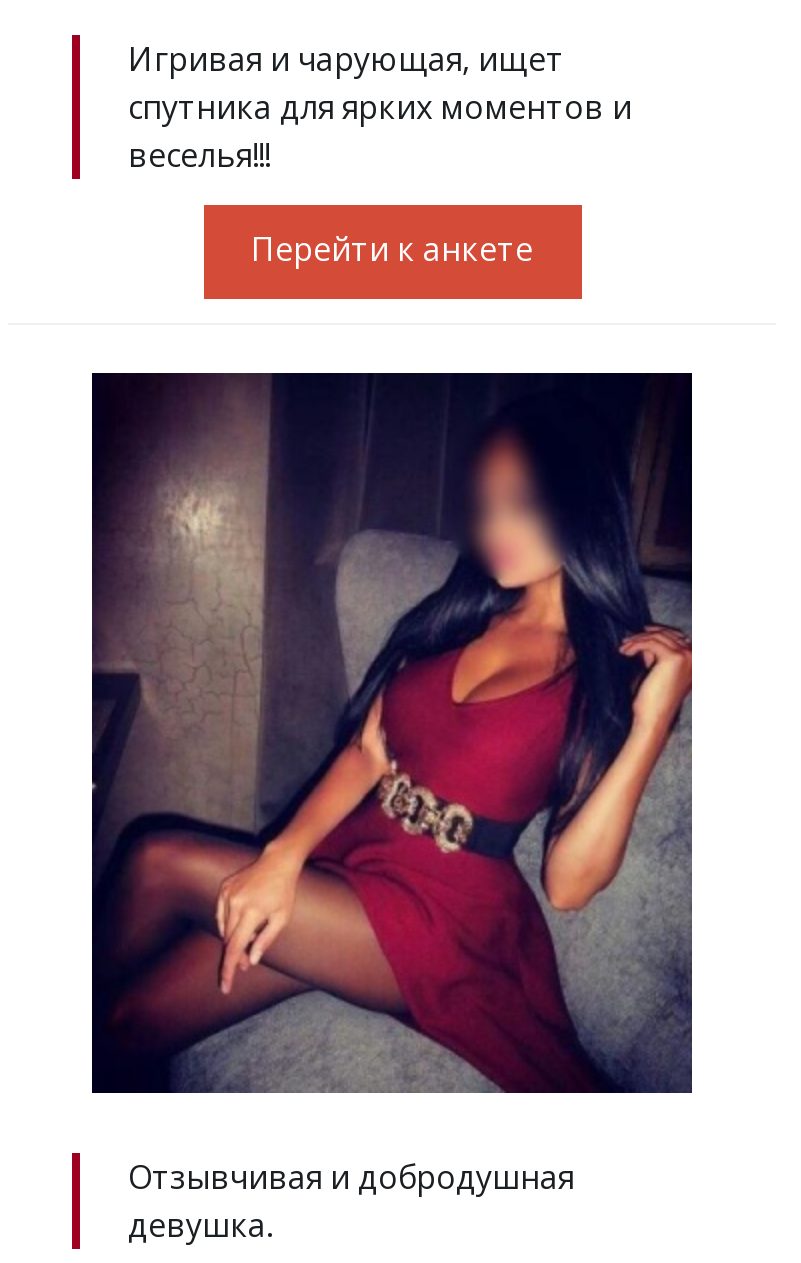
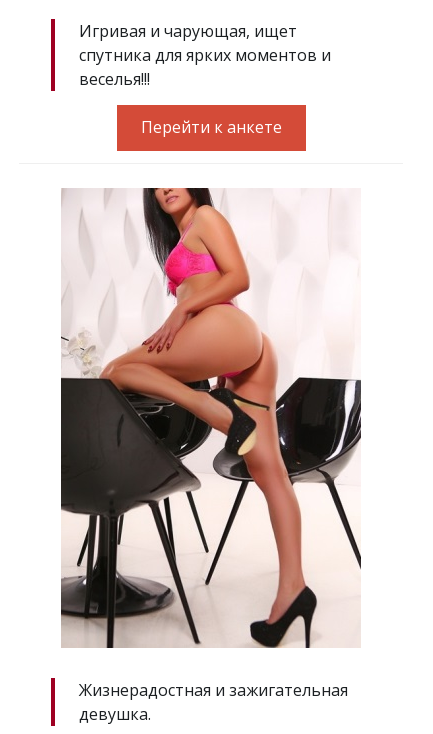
- [image]
- Отзывчивая и добродушная
+ [image]
+ Жизнерадостная и зажигательная
